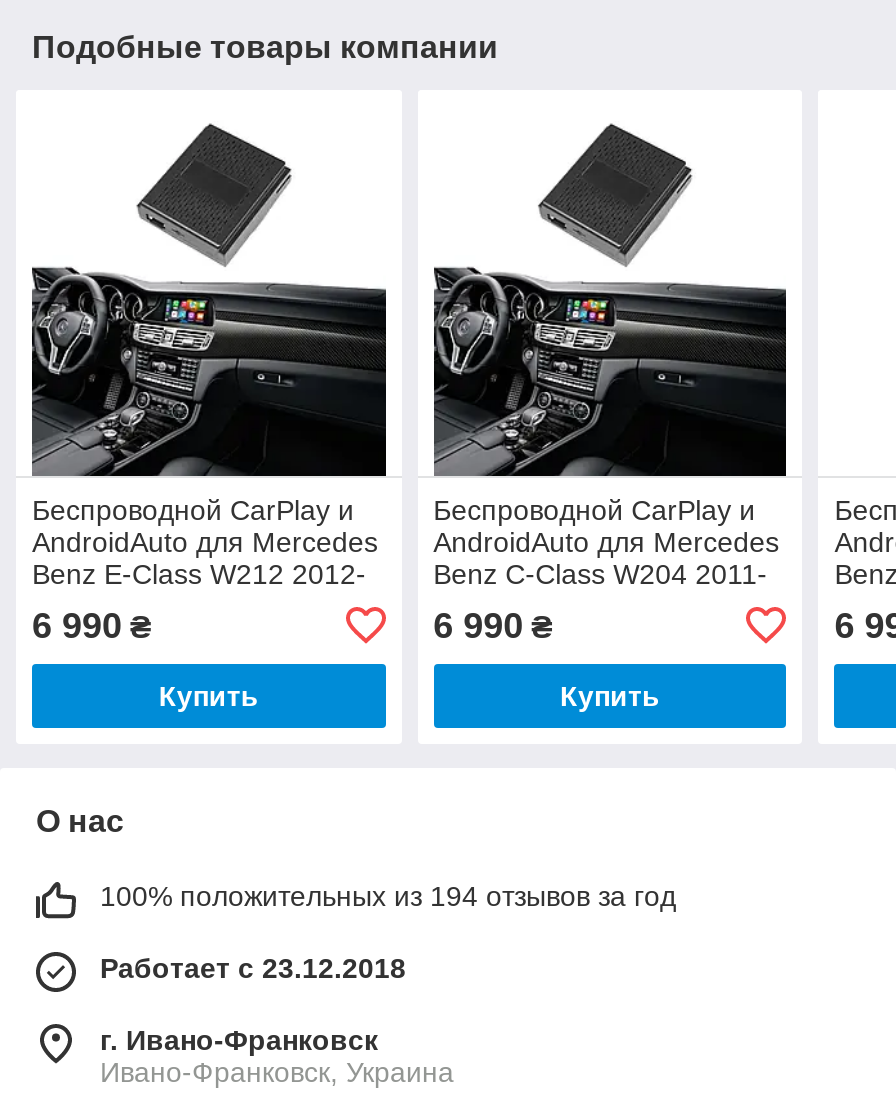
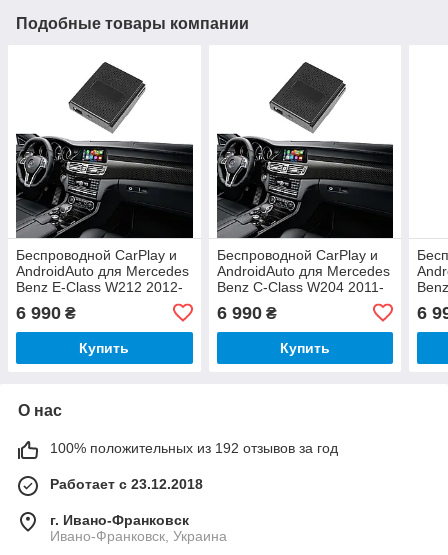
- 100% положительных из 194 отзывов за год
+ 100% положительных из 192 отзывов за год
